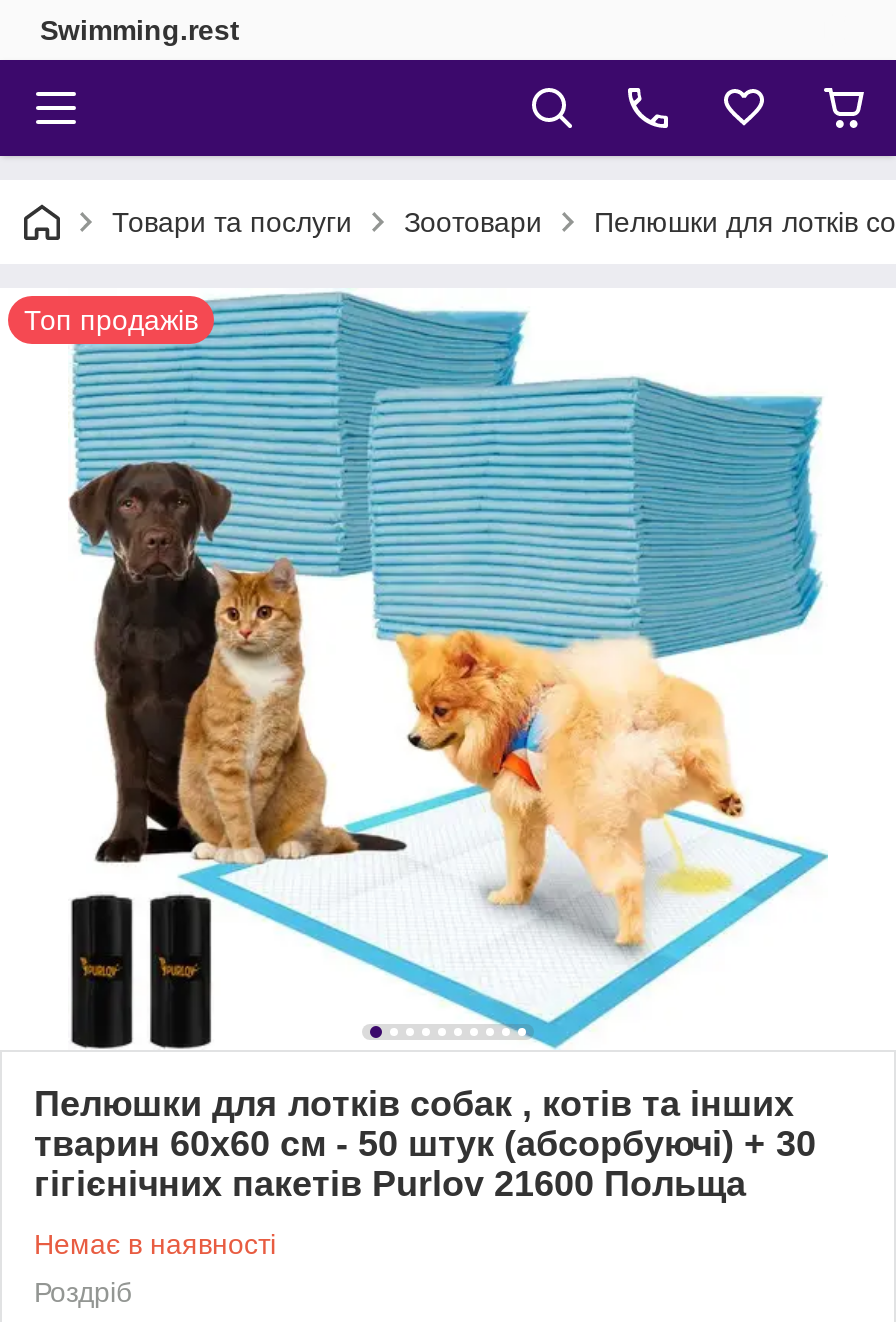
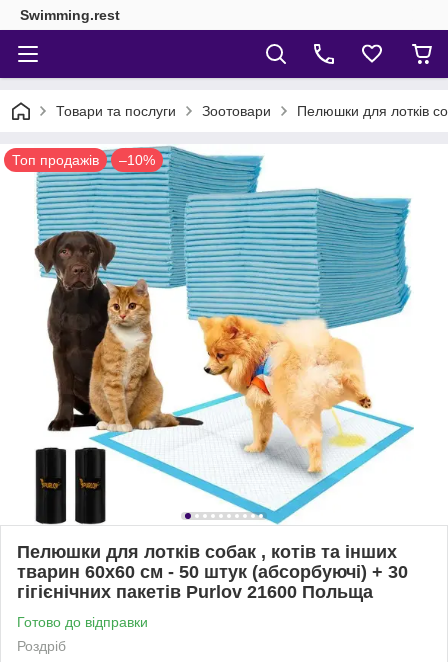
+ –10%

- Немає в наявності
+ Готово до відправки
